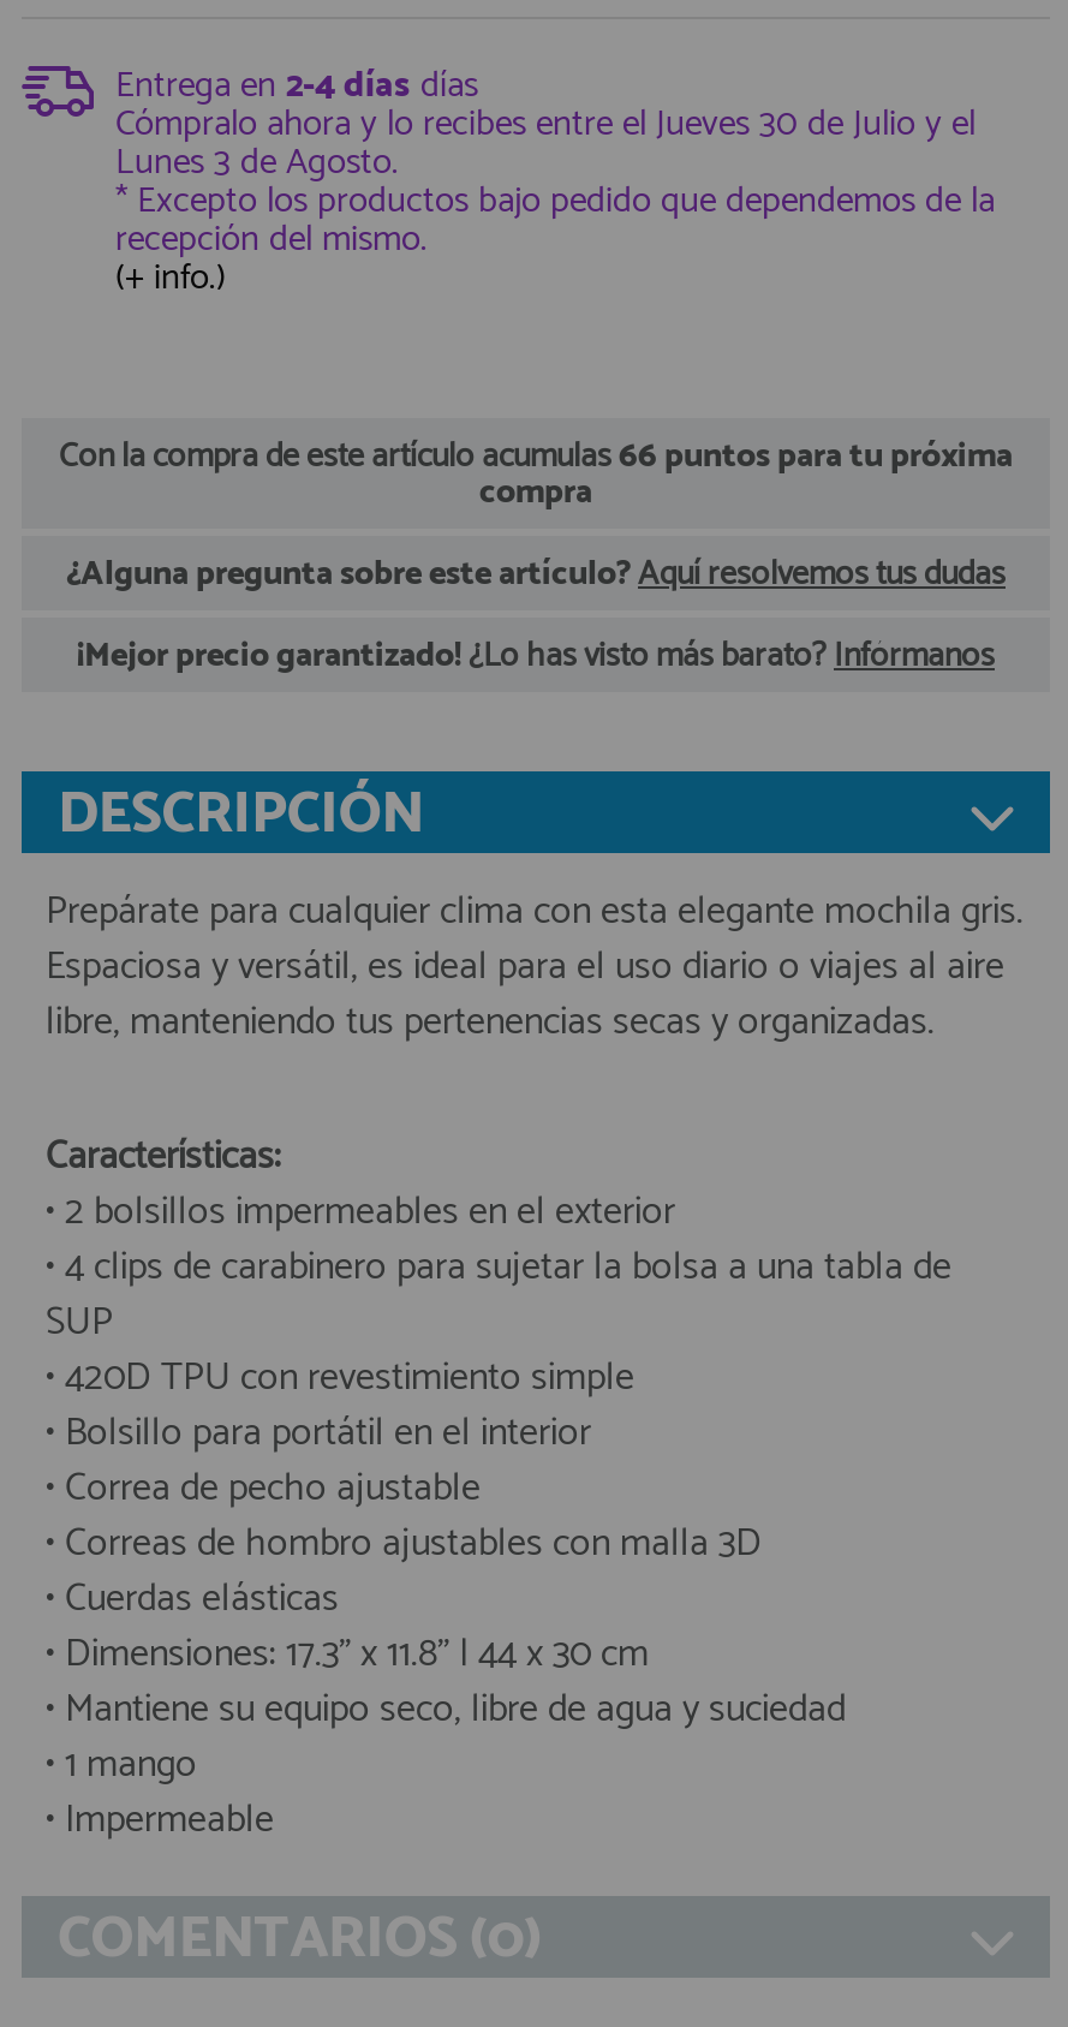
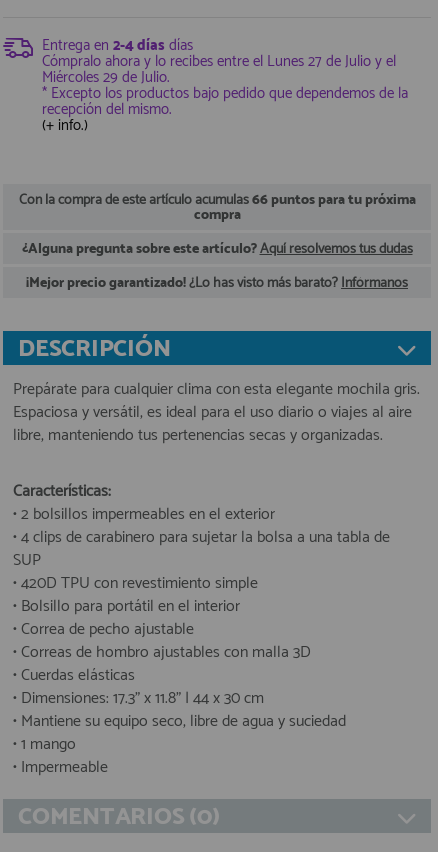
- Cómpralo ahora y lo recibes entre el Jueves 30 de Julio y el
+ Cómpralo ahora y lo recibes entre el Lunes 27 de Julio y el

- Lunes 3 de Agosto.
+ Miércoles 29 de Julio.
